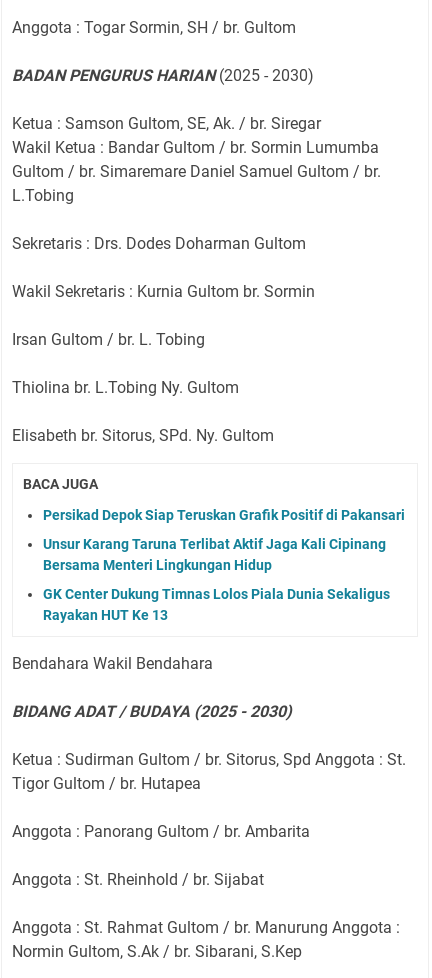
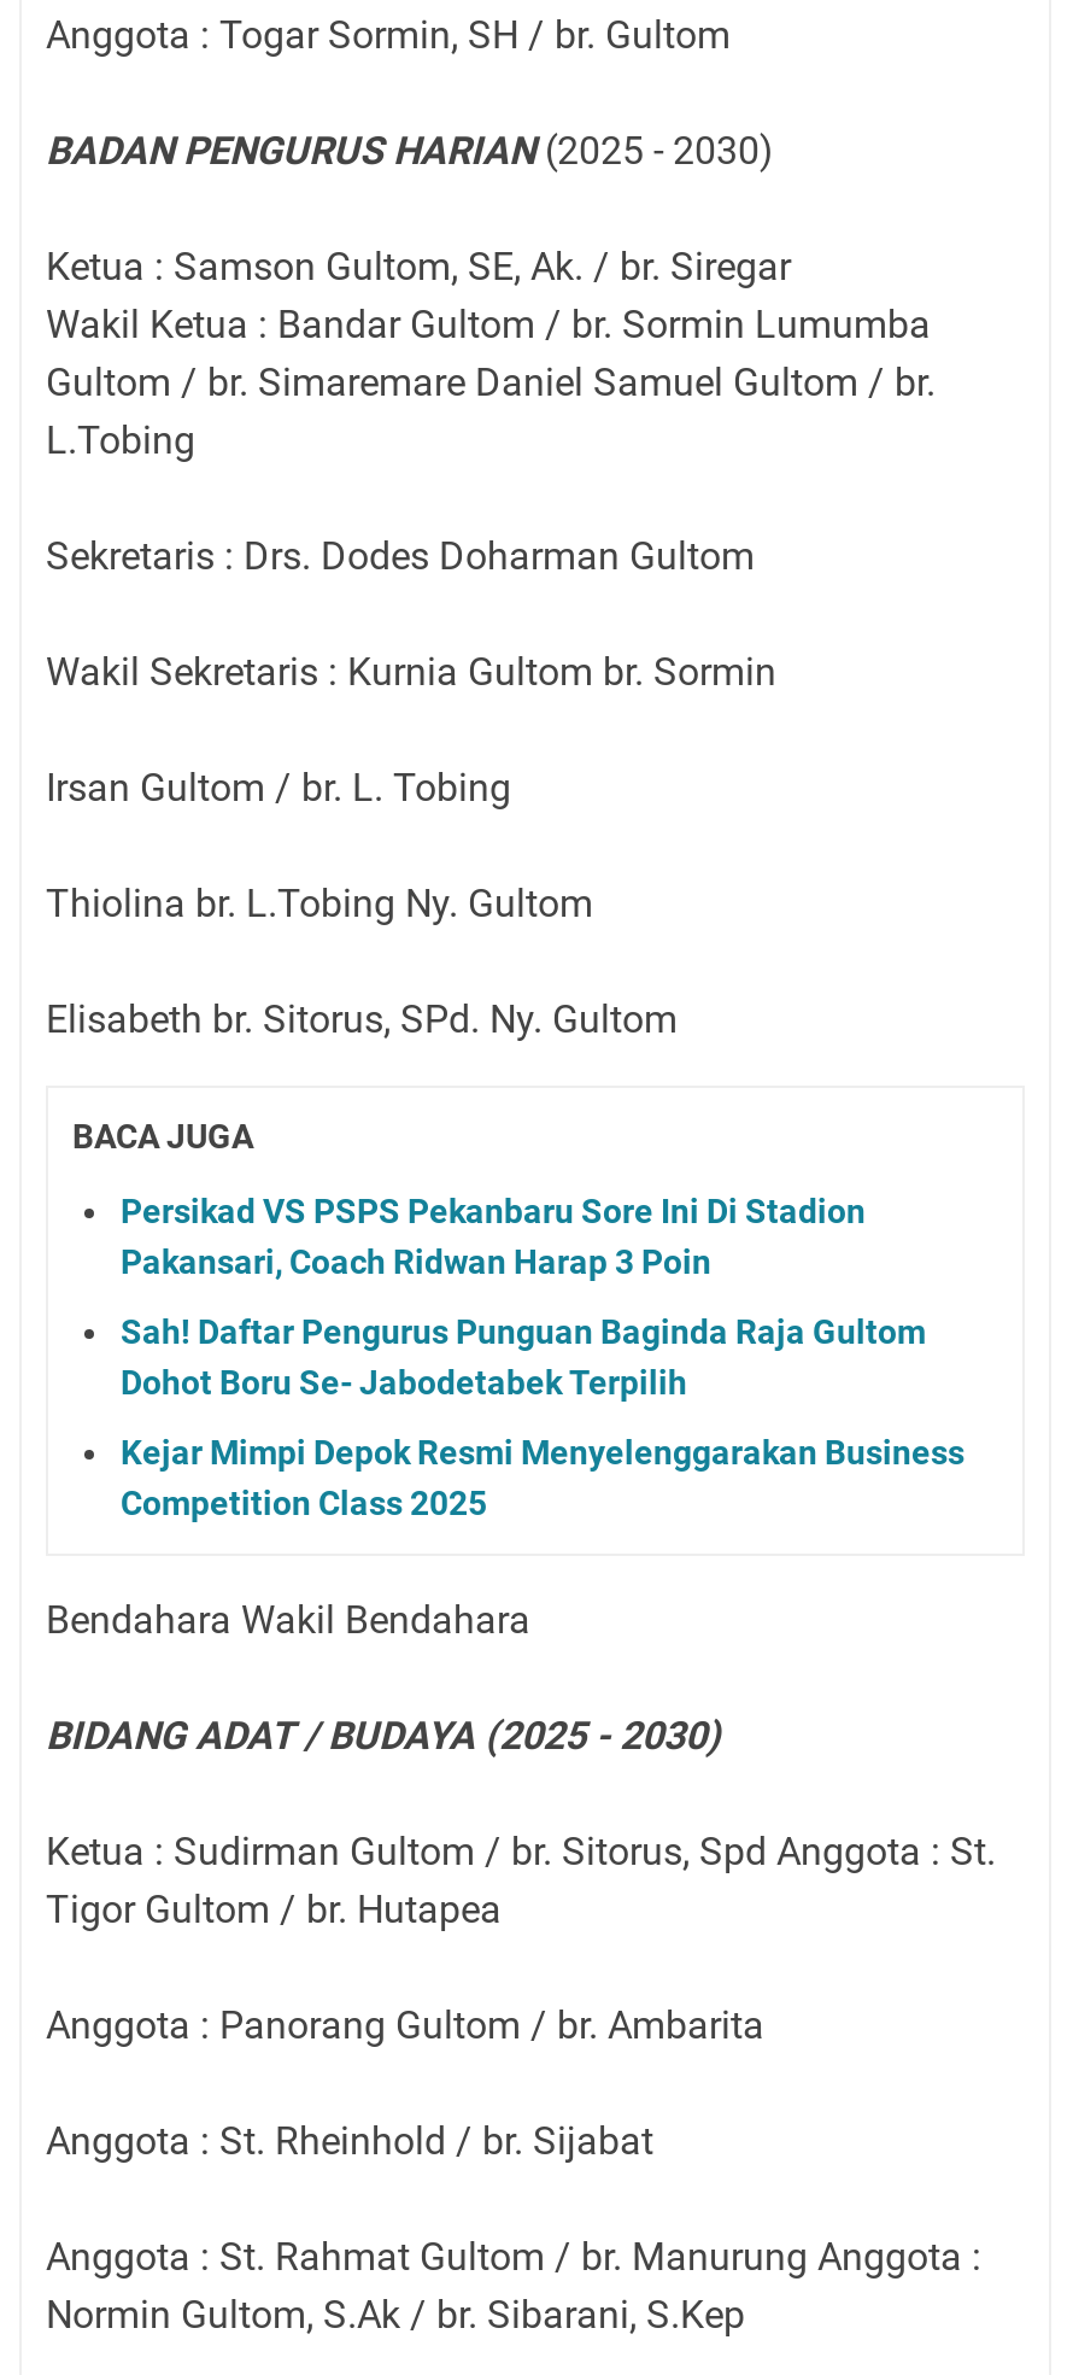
- Persikad Depok Siap Teruskan Grafik Positif di Pakansari
+ Persikad VS PSPS Pekanbaru Sore Ini Di Stadion
+ Pakansari, Coach Ridwan Harap 3 Poin

- Unsur Karang Taruna Terlibat Aktif Jaga Kali Cipinang
- Bersama Menteri Lingkungan Hidup
+ Sah! Daftar Pengurus Punguan Baginda Raja Gultom
+ Dohot Boru Se- Jabodetabek Terpilih

- GK Center Dukung Timnas Lolos Piala Dunia Sekaligus
- Rayakan HUT Ke 13
+ Kejar Mimpi Depok Resmi Menyelenggarakan Business
+ Competition Class 2025
